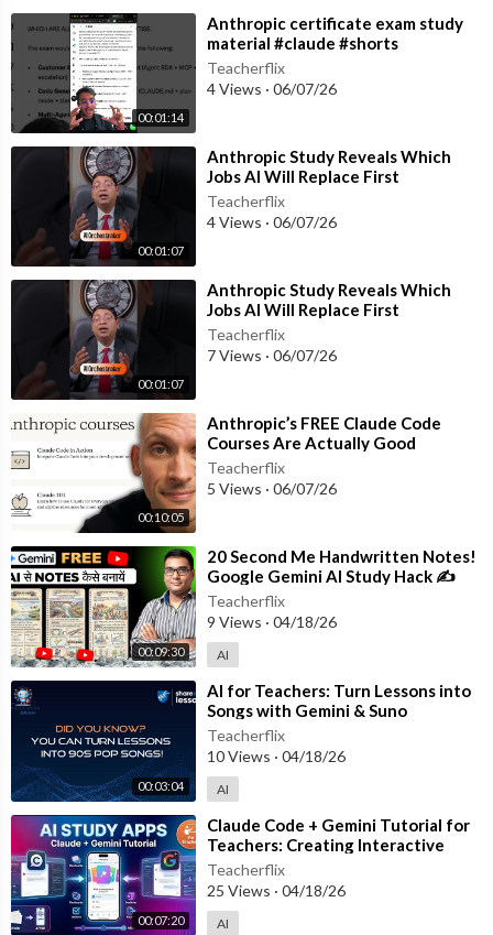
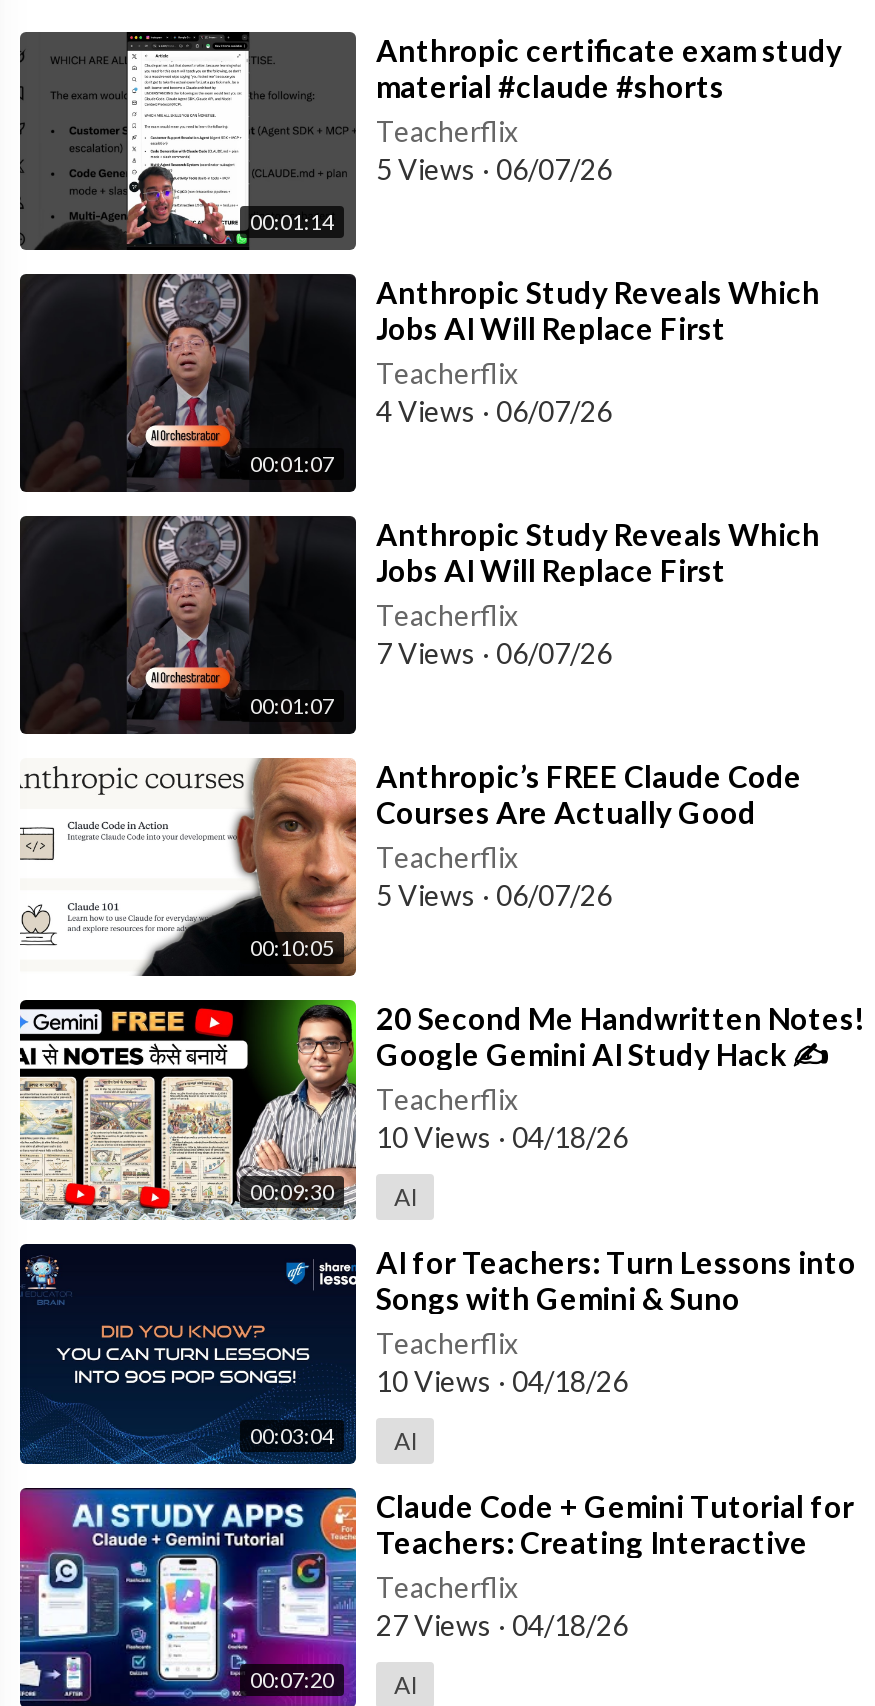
- 4 Views · 06/07/26
+ 5 Views · 06/07/26

- 9 Views · 04/18/26
+ 10 Views · 04/18/26

- 25 Views · 04/18/26
+ 27 Views · 04/18/26
